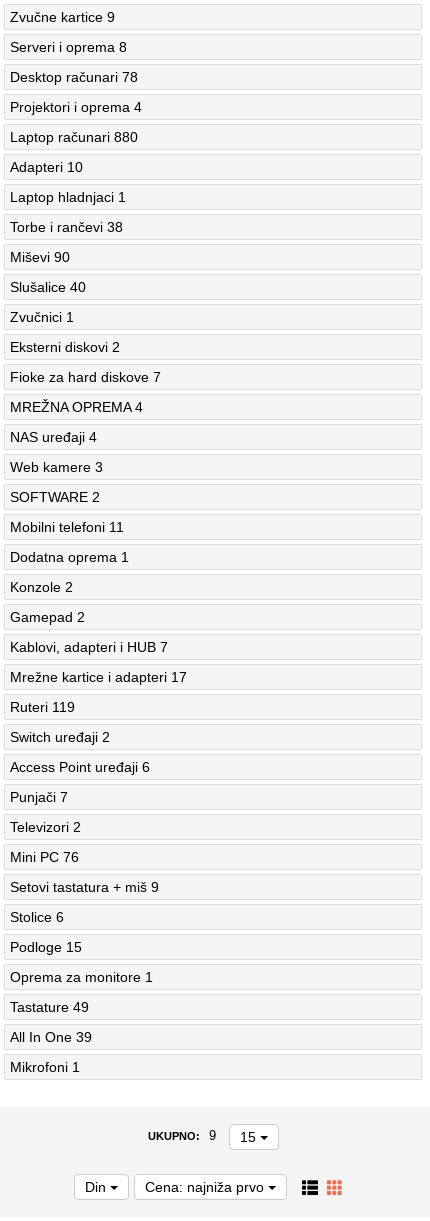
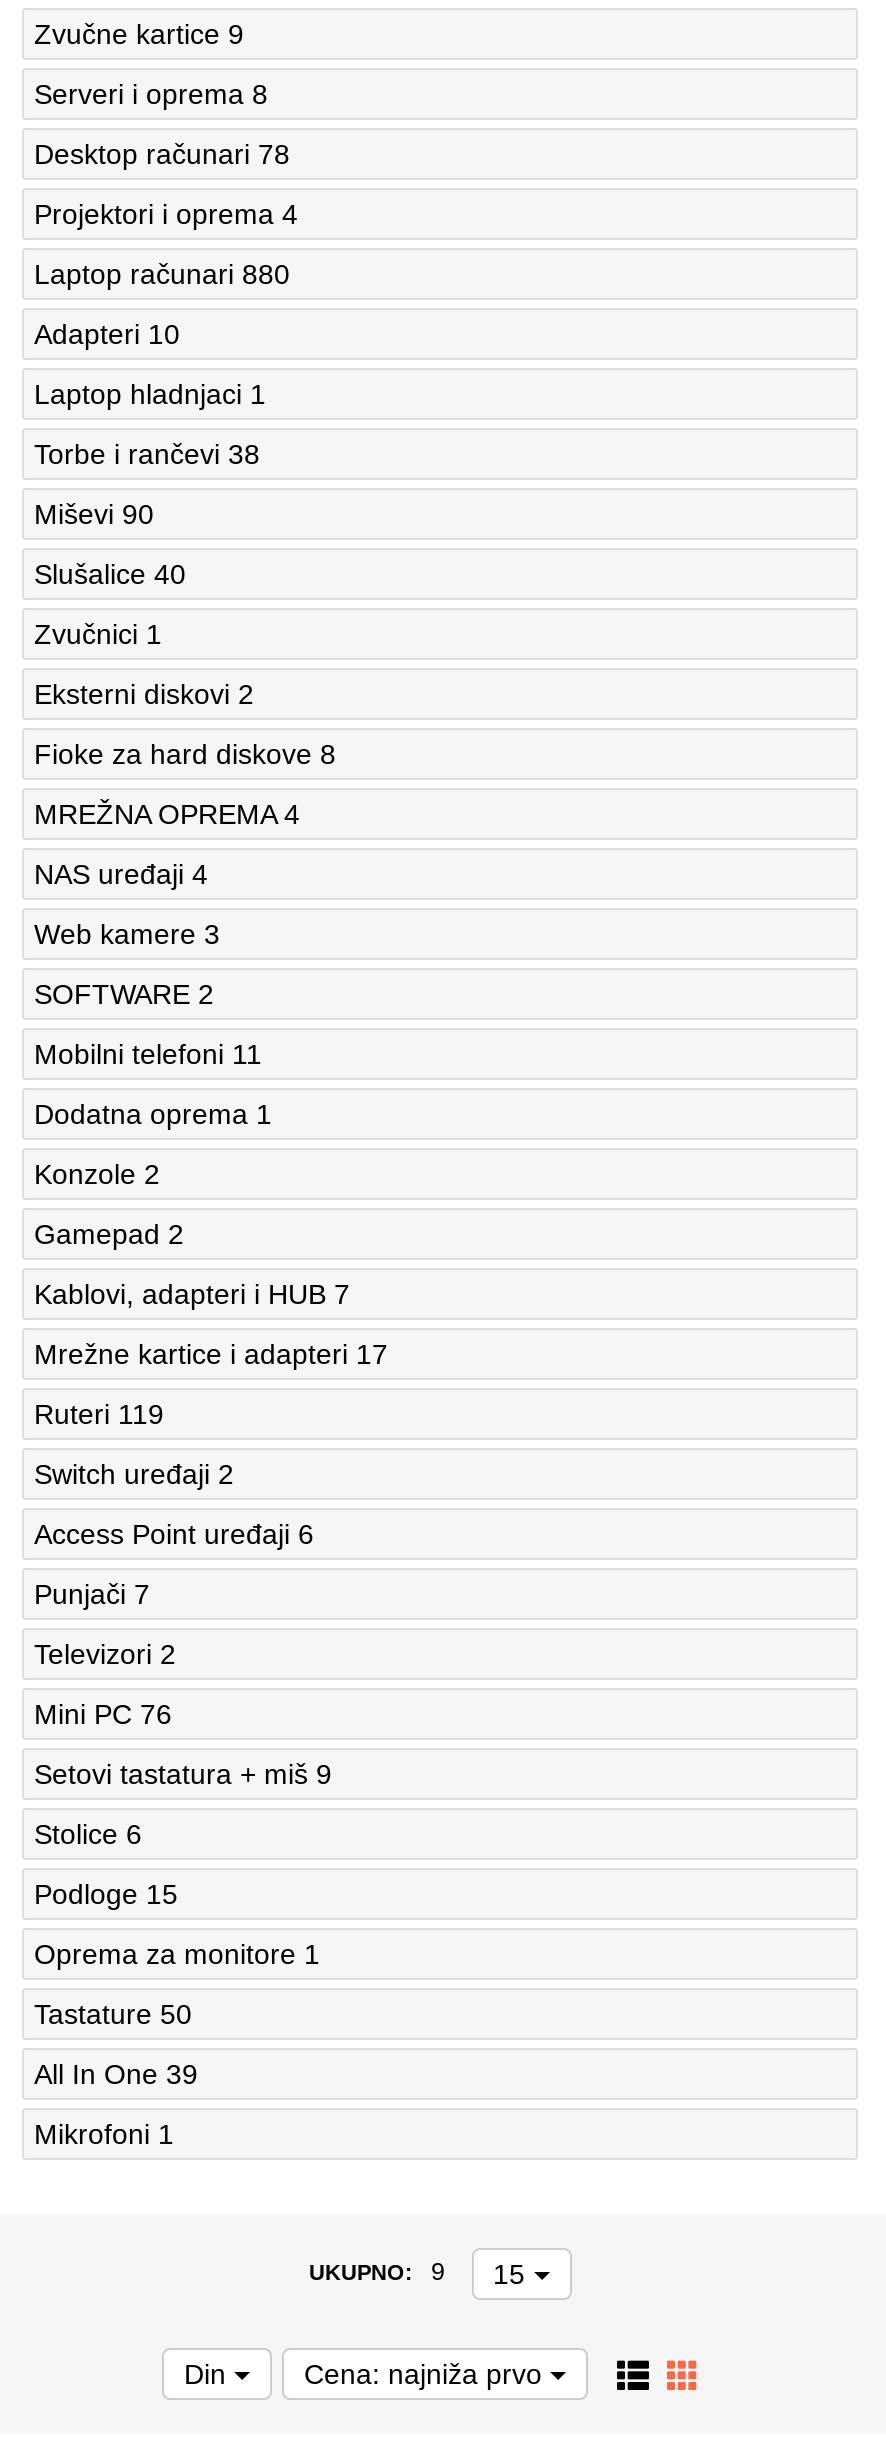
- Fioke za hard diskove 7
+ Fioke za hard diskove 8

- Tastature 49
+ Tastature 50
